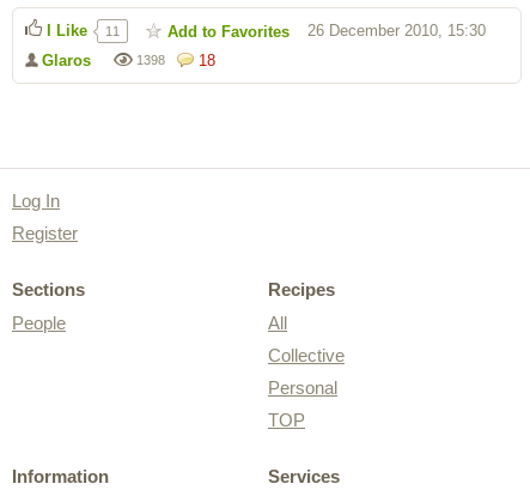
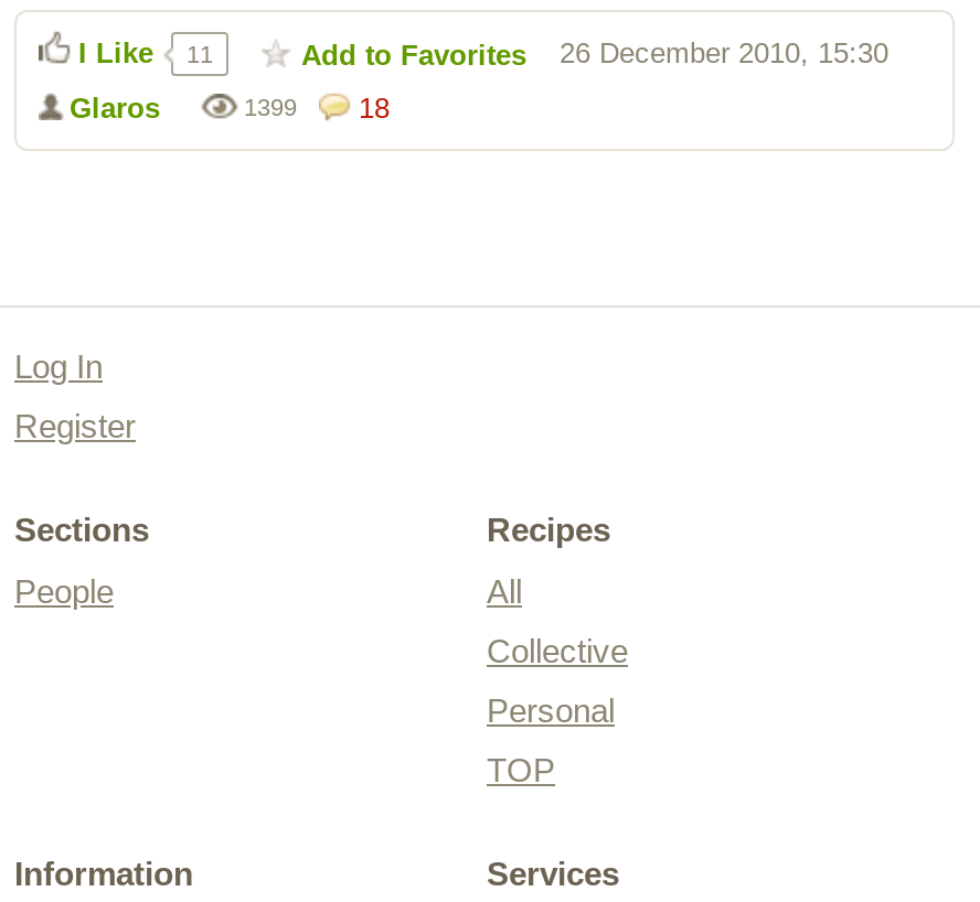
- 1398
+ 1399
